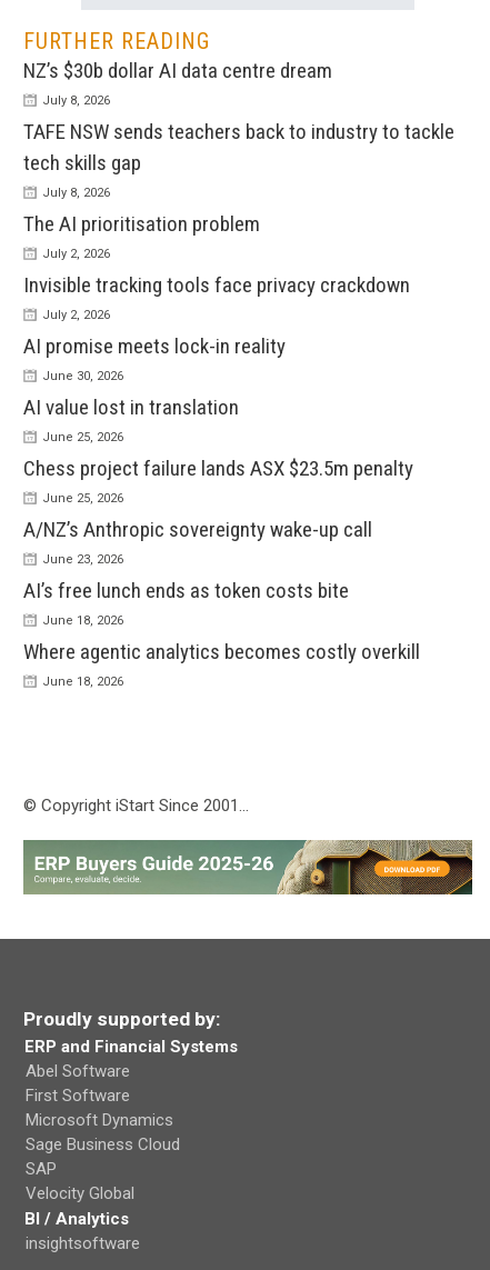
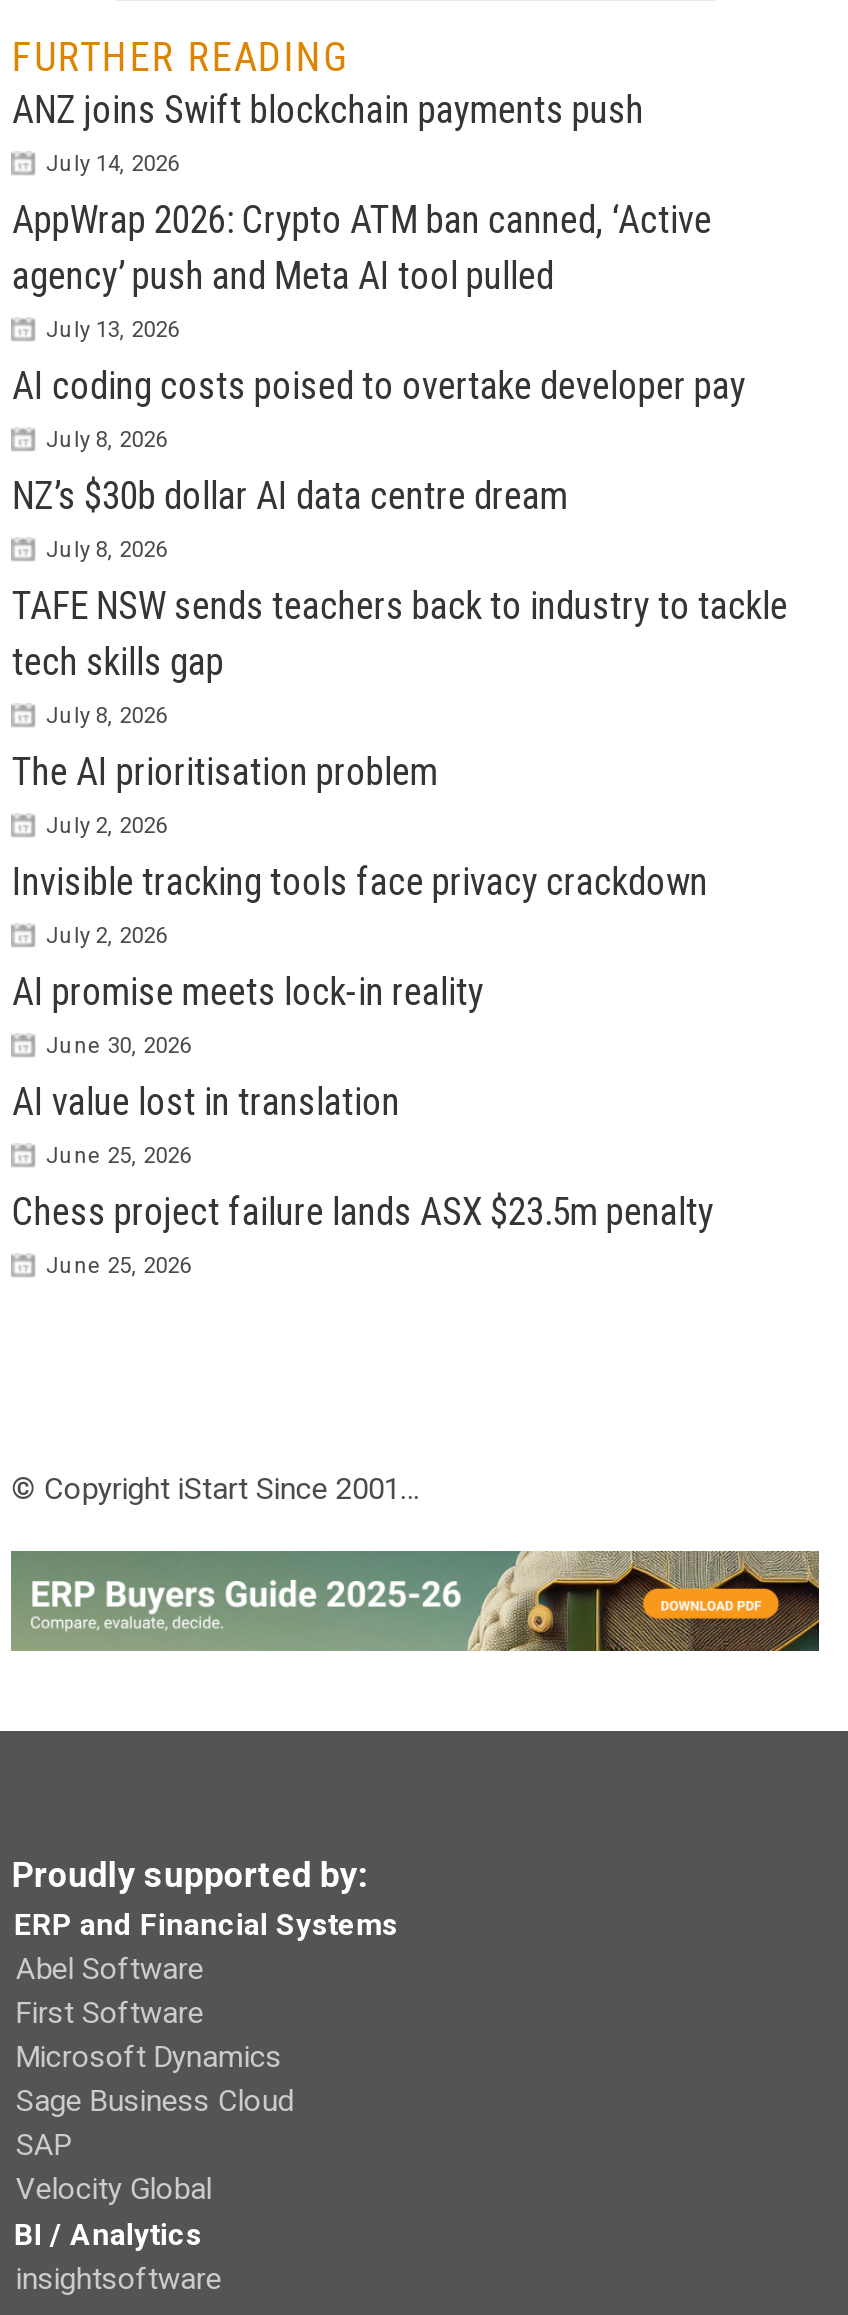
+ ANZ joins Swift blockchain payments push
+ July 14, 2026
+ AppWrap 2026: Crypto ATM ban canned, ‘Active
+ agency’ push and Meta AI tool pulled
+ July 13, 2026
+ AI coding costs poised to overtake developer pay
+ July 8, 2026

moved down: NZ’s $30b dollar AI data centre dream | July 8, 2026 | TAFE NSW sends teachers back to industry to tackle | ... | Chess project failure lands ASX $23.5m penalty | June 25, 2026

- A/NZ’s Anthropic sovereignty wake-up call
- June 23, 2026
- AI’s free lunch ends as token costs bite
- June 18, 2026
- Where agentic analytics becomes costly overkill
- June 18, 2026
